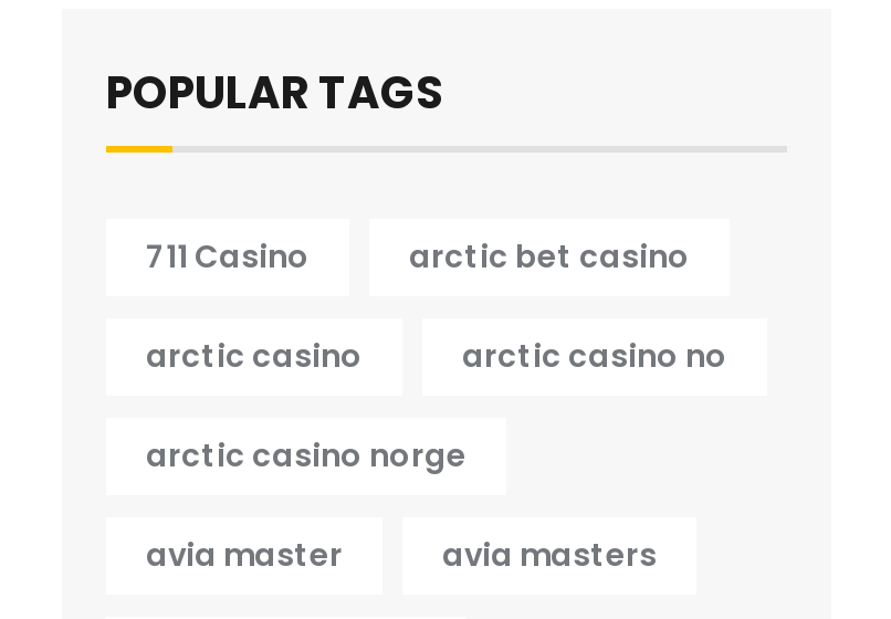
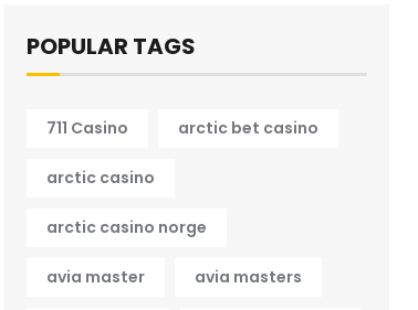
- arctic casino no
